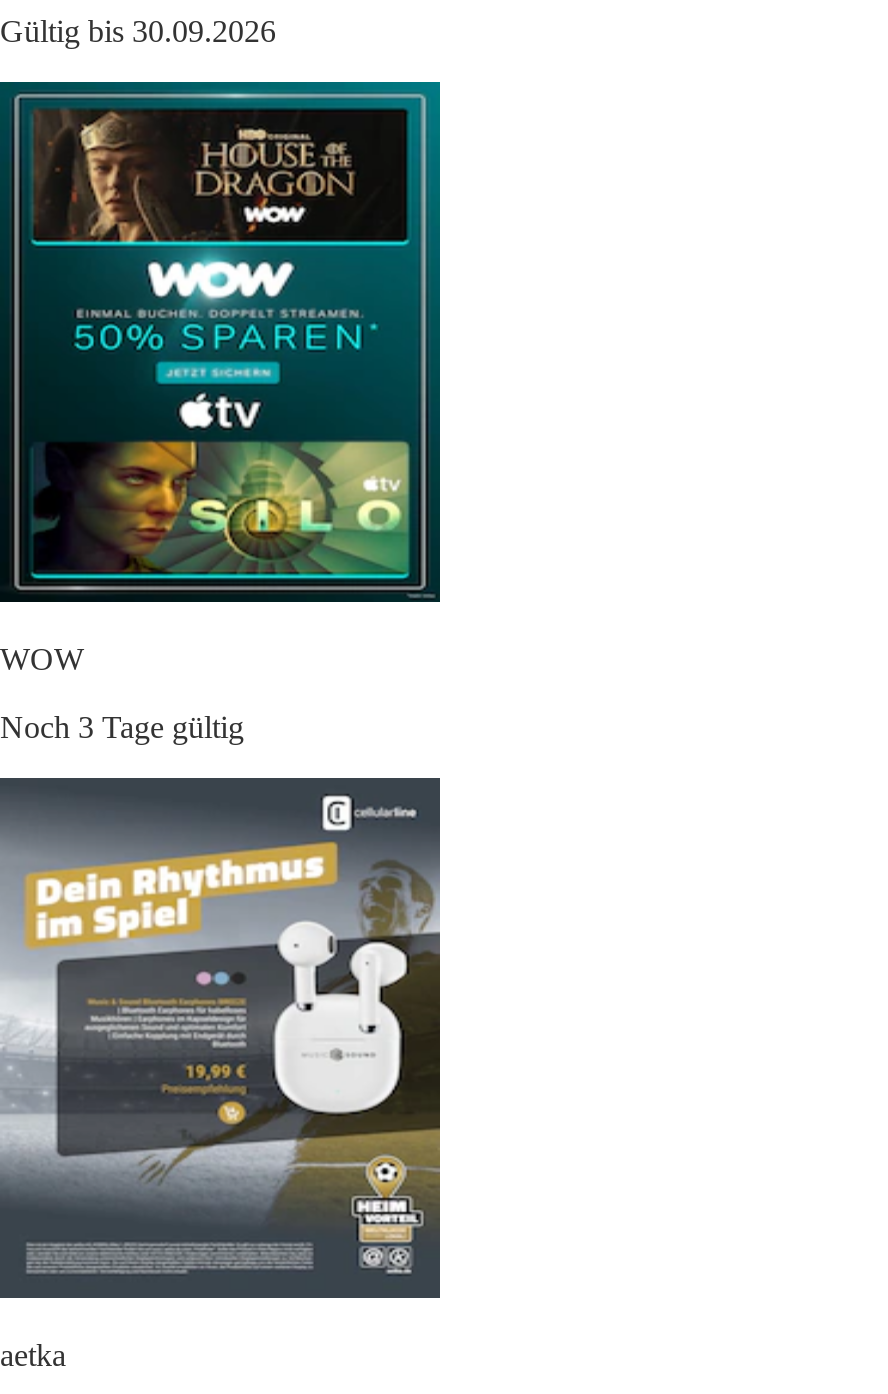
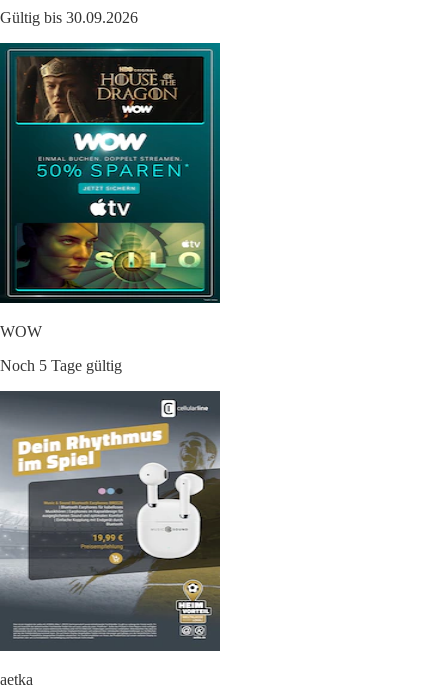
- Noch 3 Tage gültig
+ Noch 5 Tage gültig
